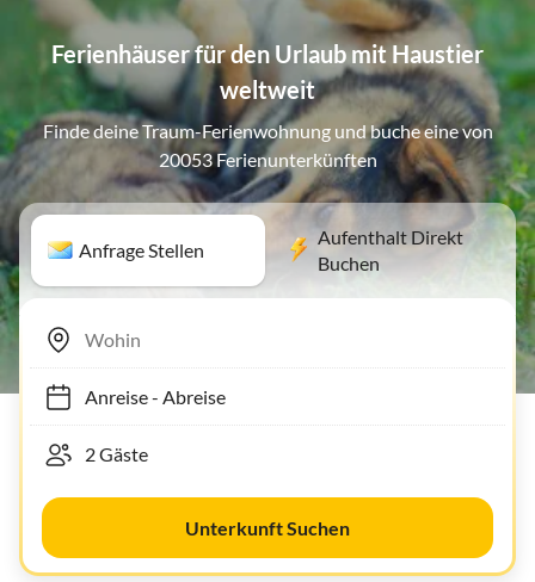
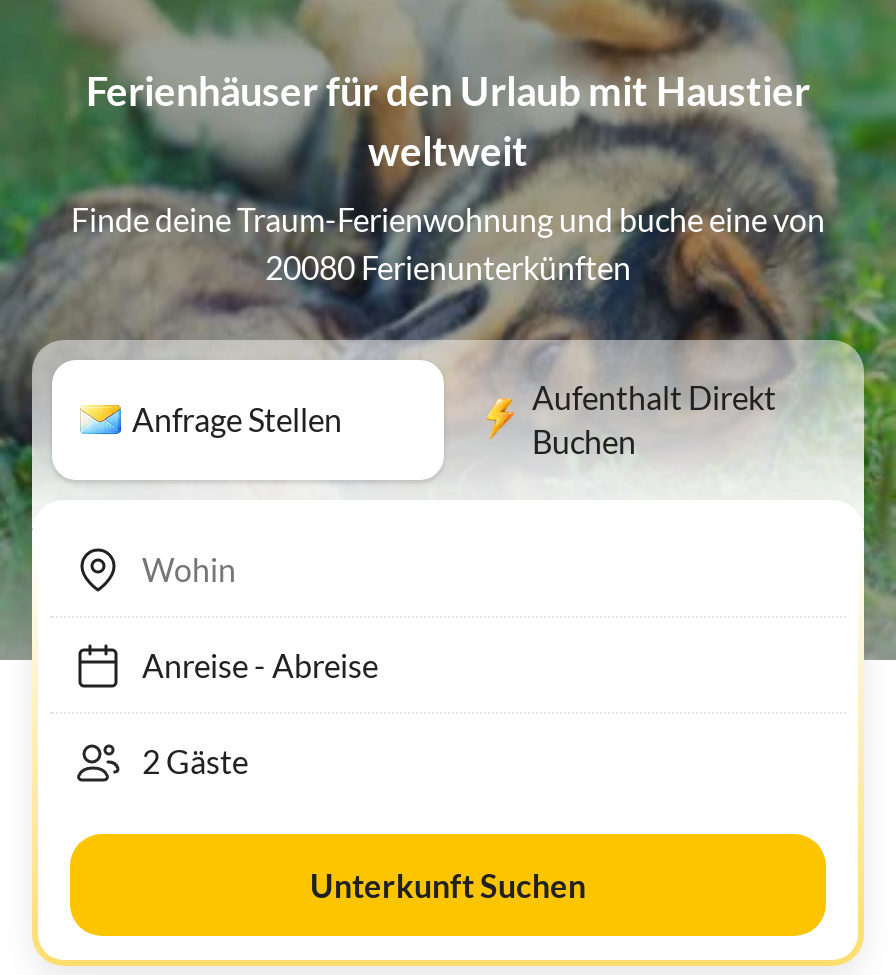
- 20053 Ferienunterkünften
+ 20080 Ferienunterkünften
